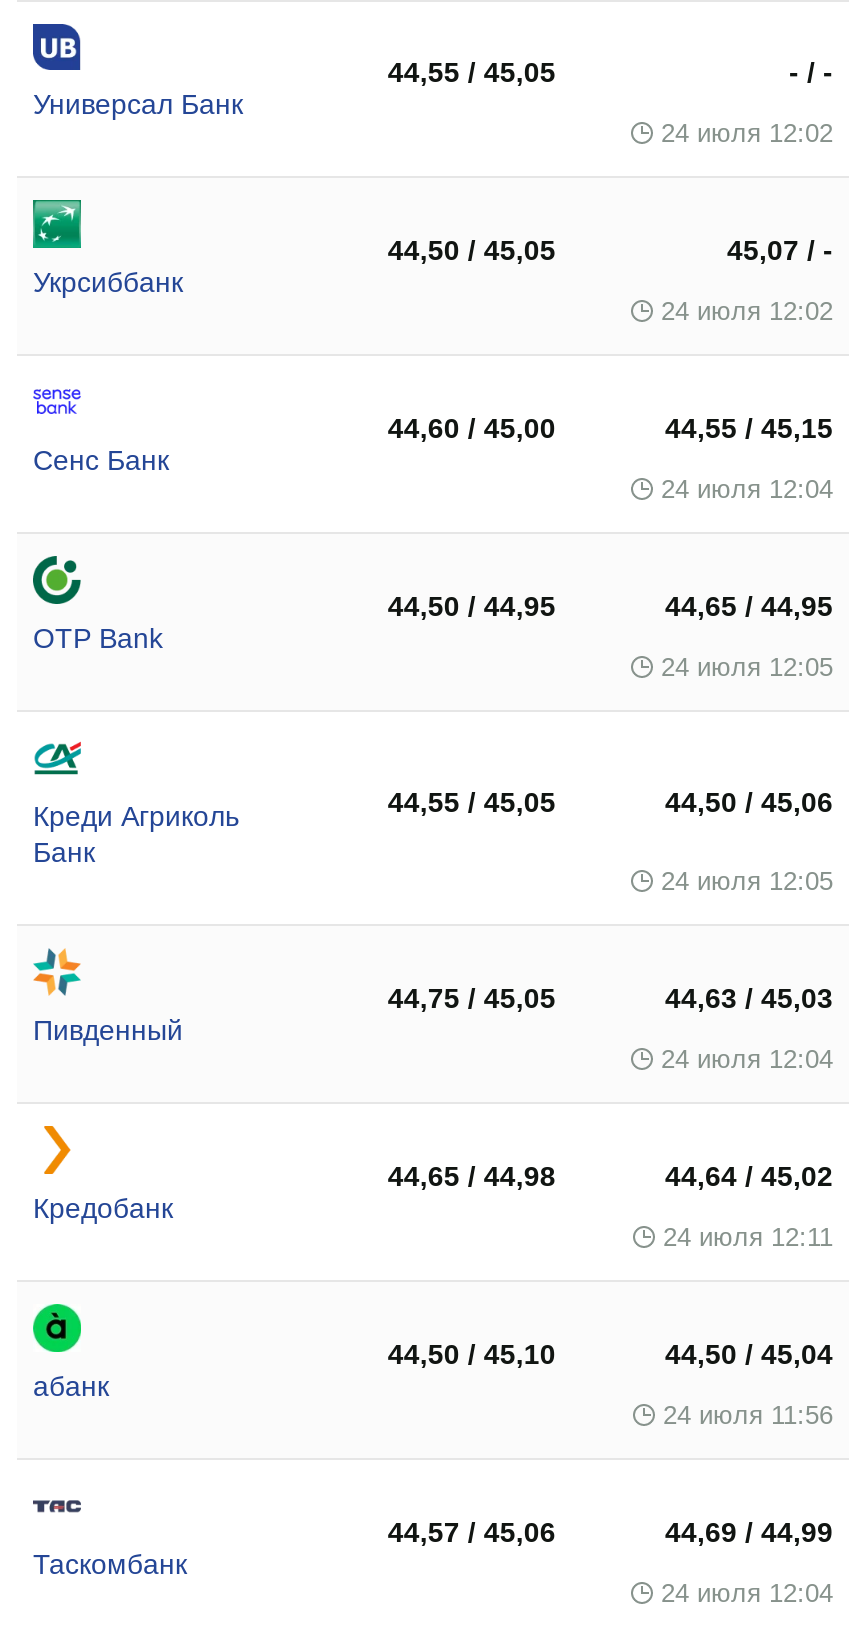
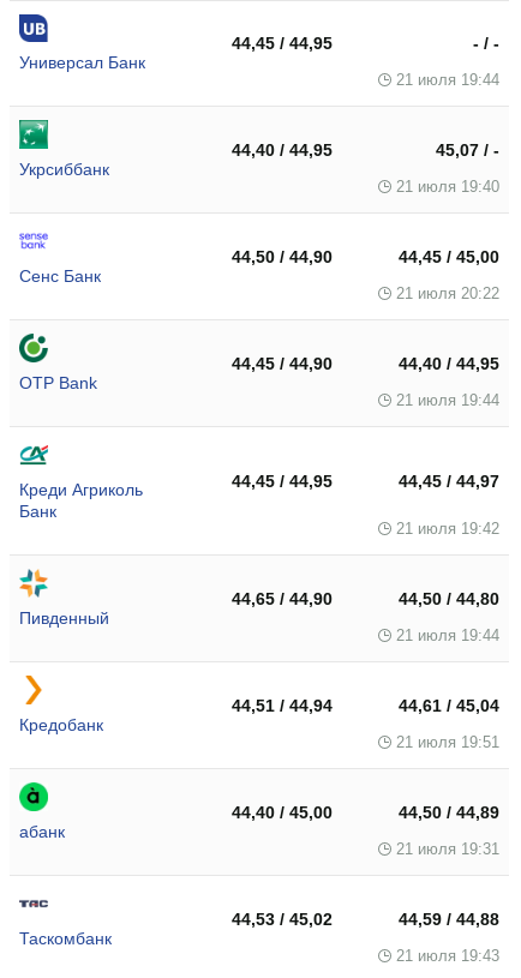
- 44,55 / 45,05
+ 44,45 / 44,95

- 24 июля 12:02
+ 21 июля 19:44

- 44,50 / 45,05
+ 44,40 / 44,95

- 24 июля 12:02
+ 21 июля 19:40

- 44,60 / 45,00
+ 44,50 / 44,90

- 44,55 / 45,15
+ 44,45 / 45,00

- 24 июля 12:04
+ 21 июля 20:22

- 44,50 / 44,95
+ 44,45 / 44,90

- 44,65 / 44,95
+ 44,40 / 44,95

- 24 июля 12:05
+ 21 июля 19:44

- 44,55 / 45,05
+ 44,45 / 44,95

- 44,50 / 45,06
+ 44,45 / 44,97

- 24 июля 12:05
+ 21 июля 19:42

- 44,75 / 45,05
+ 44,65 / 44,90

- 44,63 / 45,03
+ 44,50 / 44,80

- 24 июля 12:04
+ 21 июля 19:44

- 44,65 / 44,98
+ 44,51 / 44,94

- 44,64 / 45,02
+ 44,61 / 45,04

- 24 июля 12:11
+ 21 июля 19:51

- 44,50 / 45,10
+ 44,40 / 45,00

- 44,50 / 45,04
+ 44,50 / 44,89

- 24 июля 11:56
+ 21 июля 19:31

- 44,57 / 45,06
+ 44,53 / 45,02

- 44,69 / 44,99
+ 44,59 / 44,88

- 24 июля 12:04
+ 21 июля 19:43
